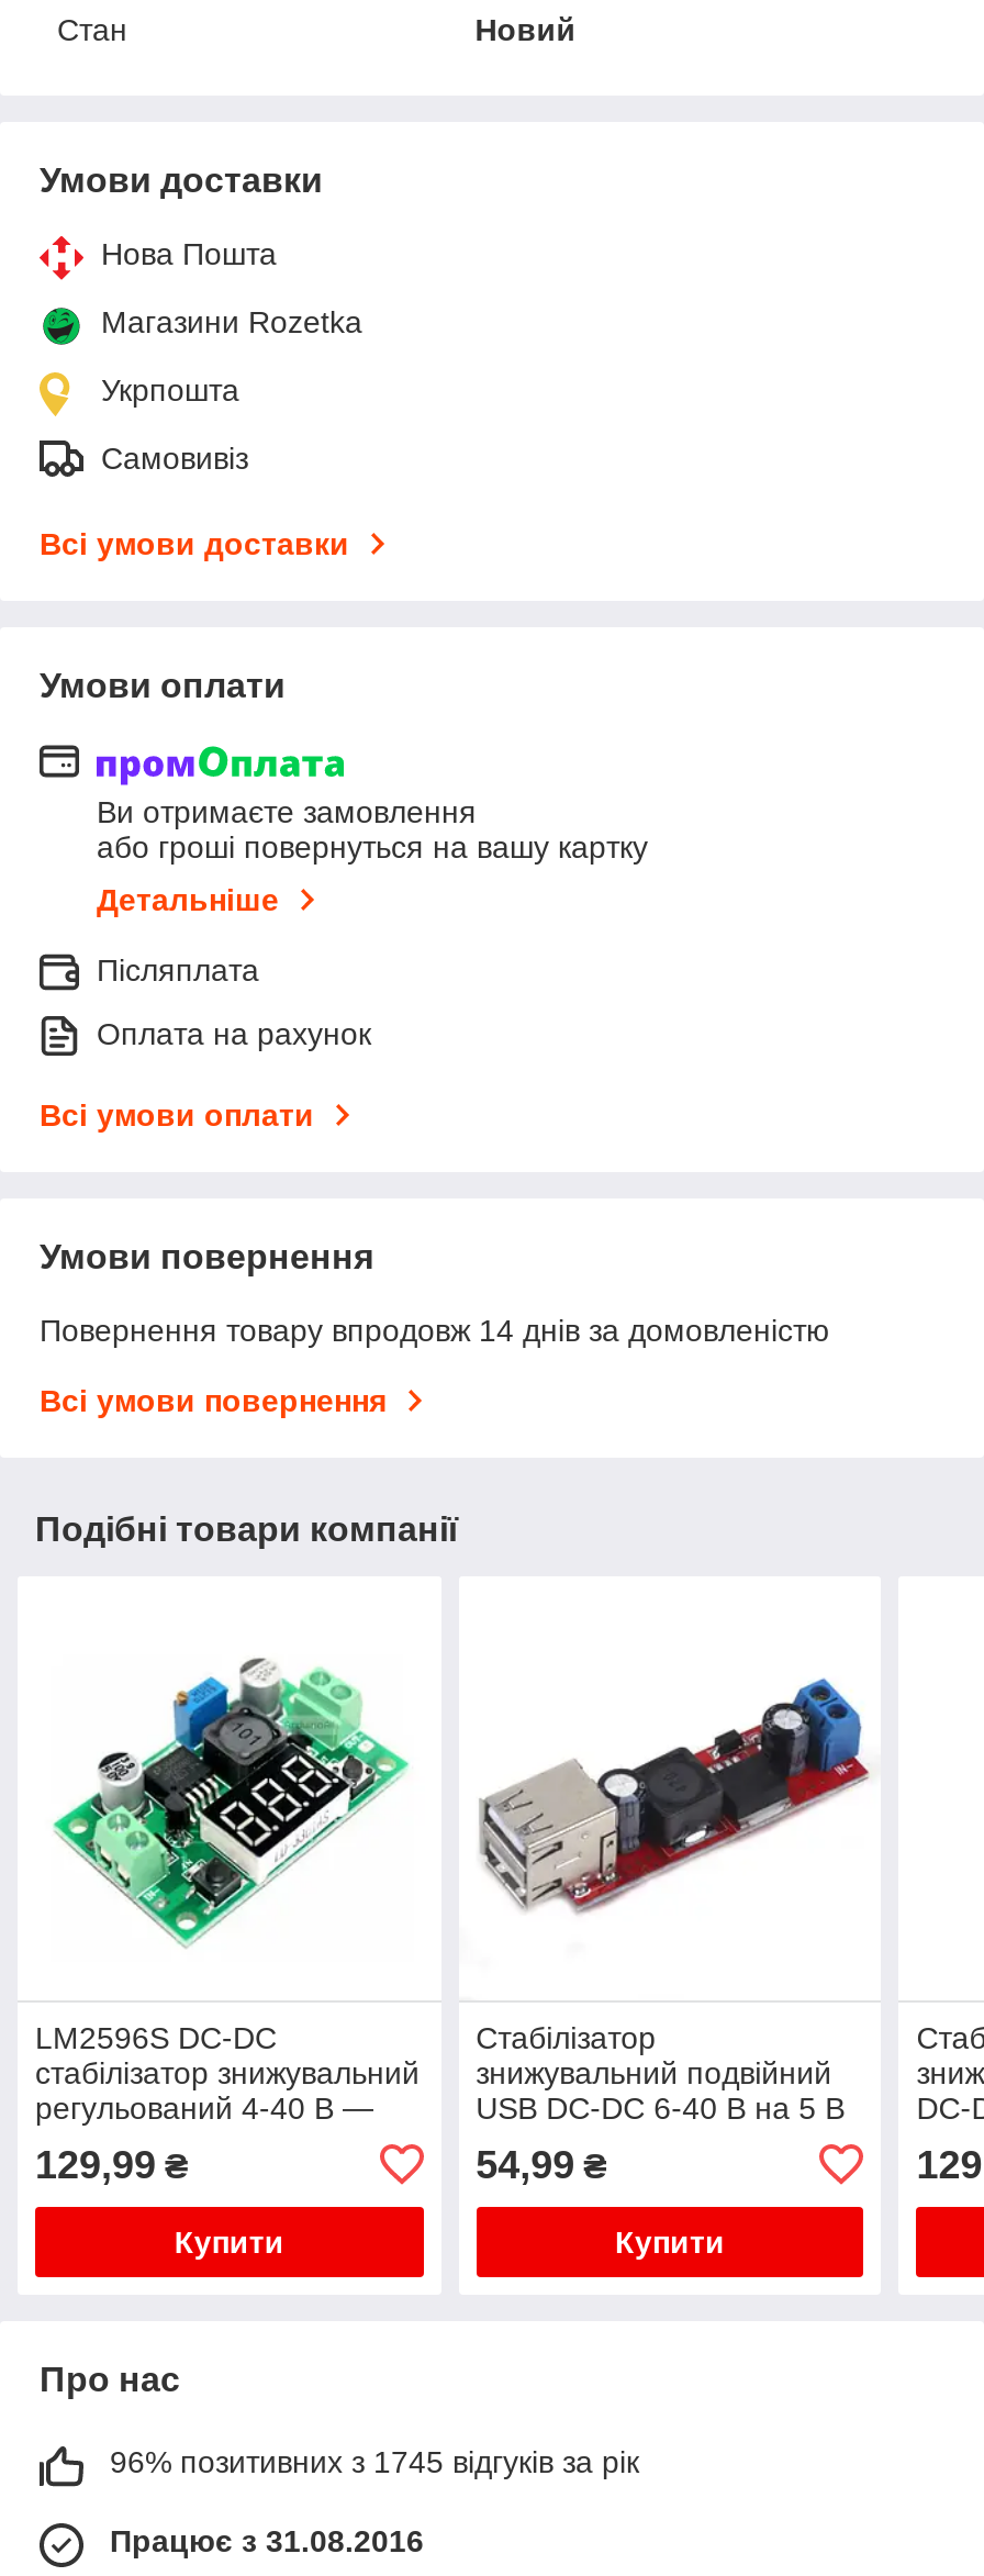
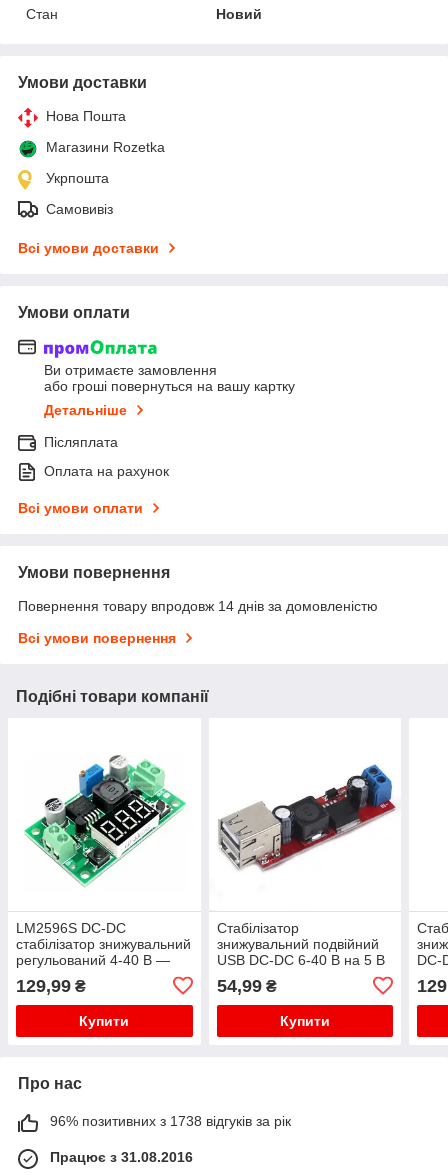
- 96% позитивних з 1745 відгуків за рік
+ 96% позитивних з 1738 відгуків за рік
